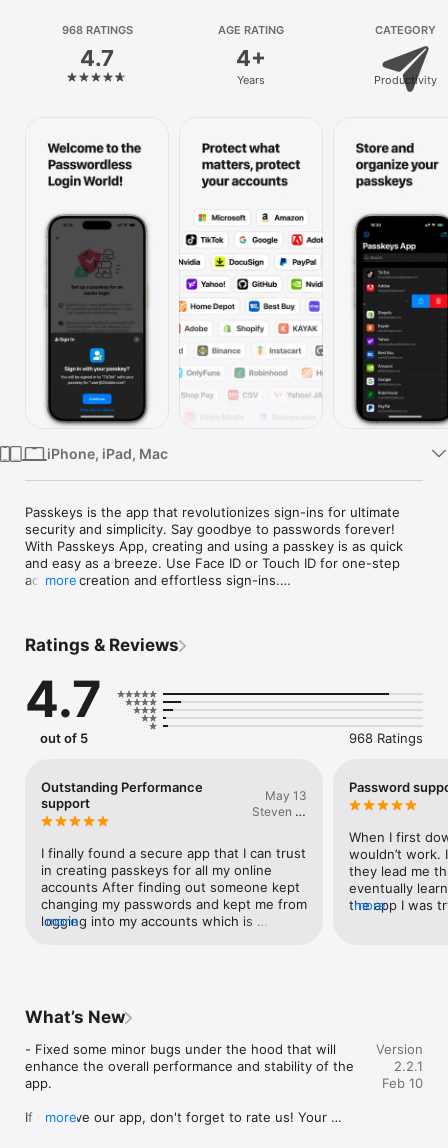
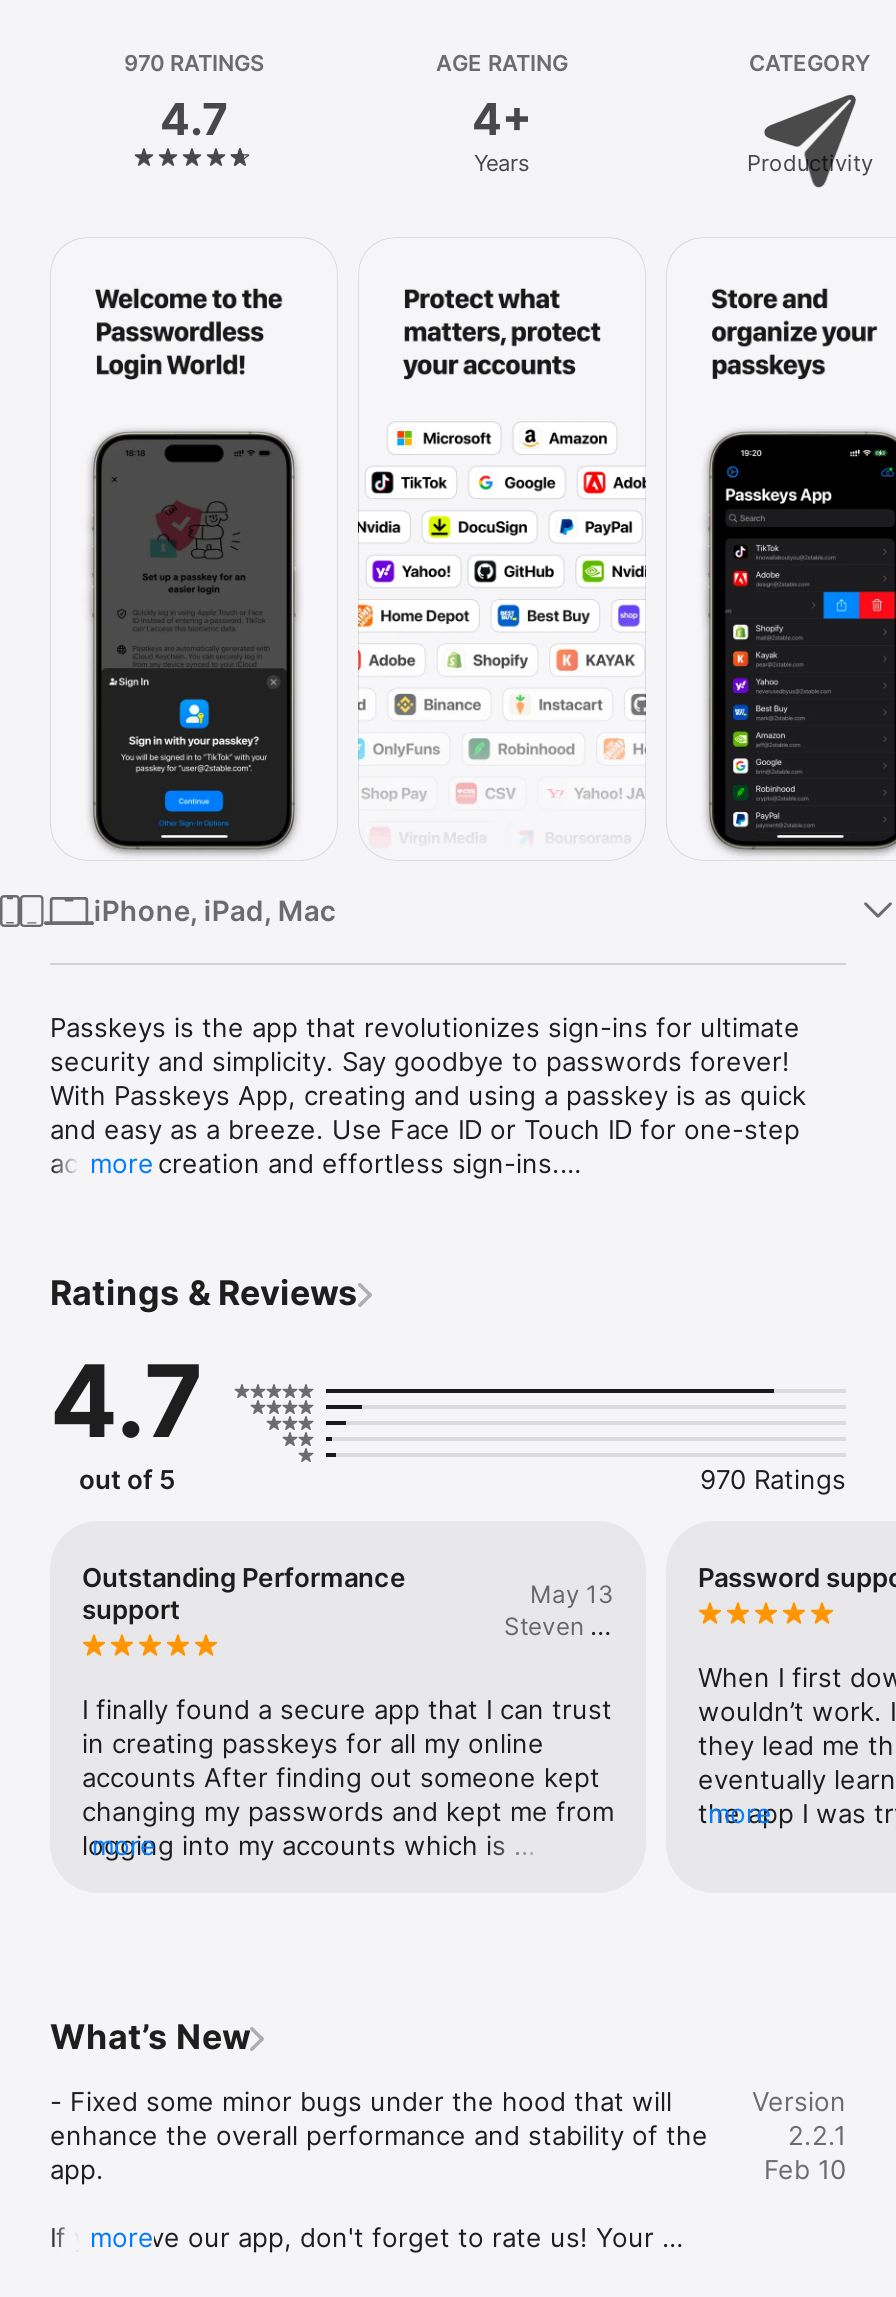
- 968 RATINGS
+ 970 RATINGS

- 968 Ratings
+ 970 Ratings
